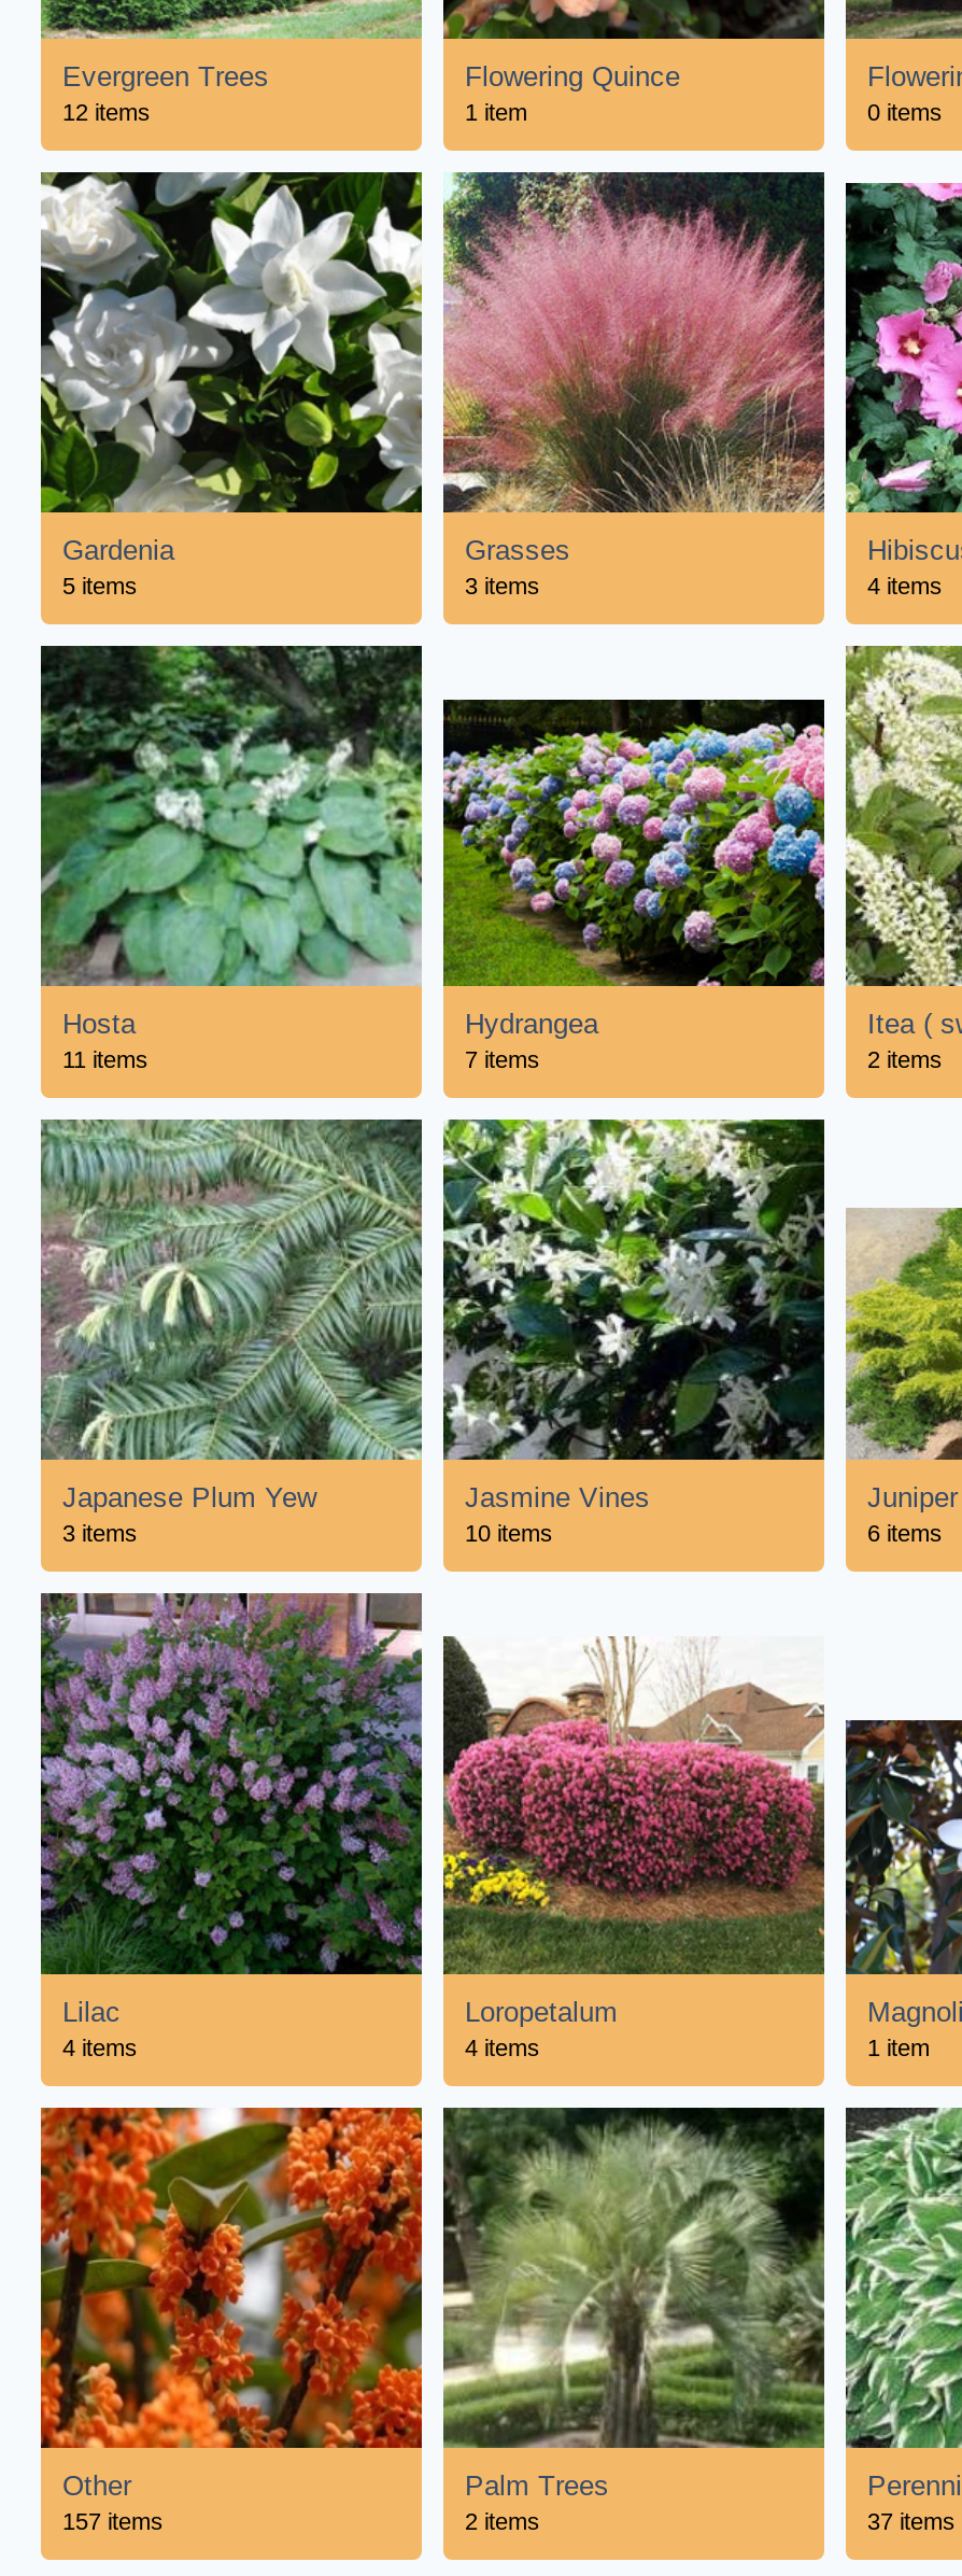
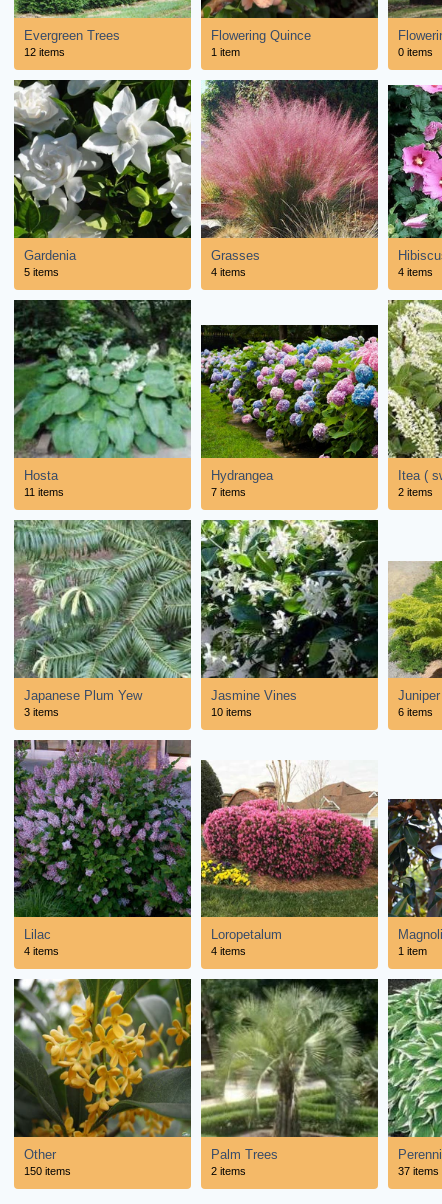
- 3 items
+ 4 items

- [image]
- 157 items
+ [image]
+ 150 items
